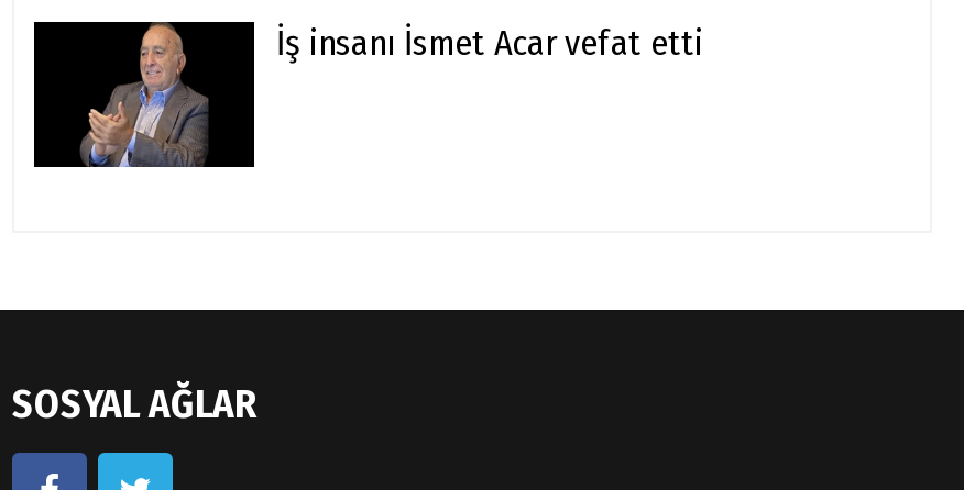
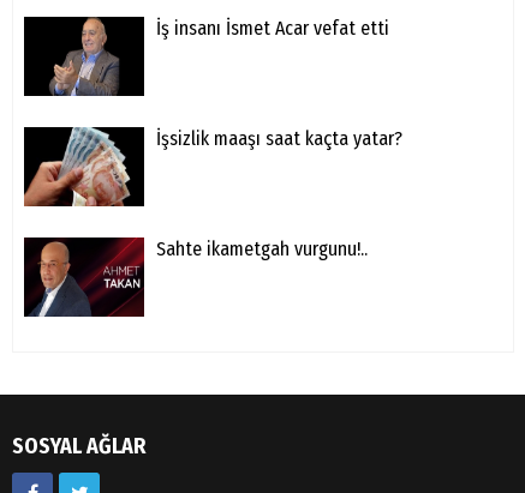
+ [image]
+ İşsizlik maaşı saat kaçta yatar?

+ [image]
+ Sahte ikametgah vurgunu!..
